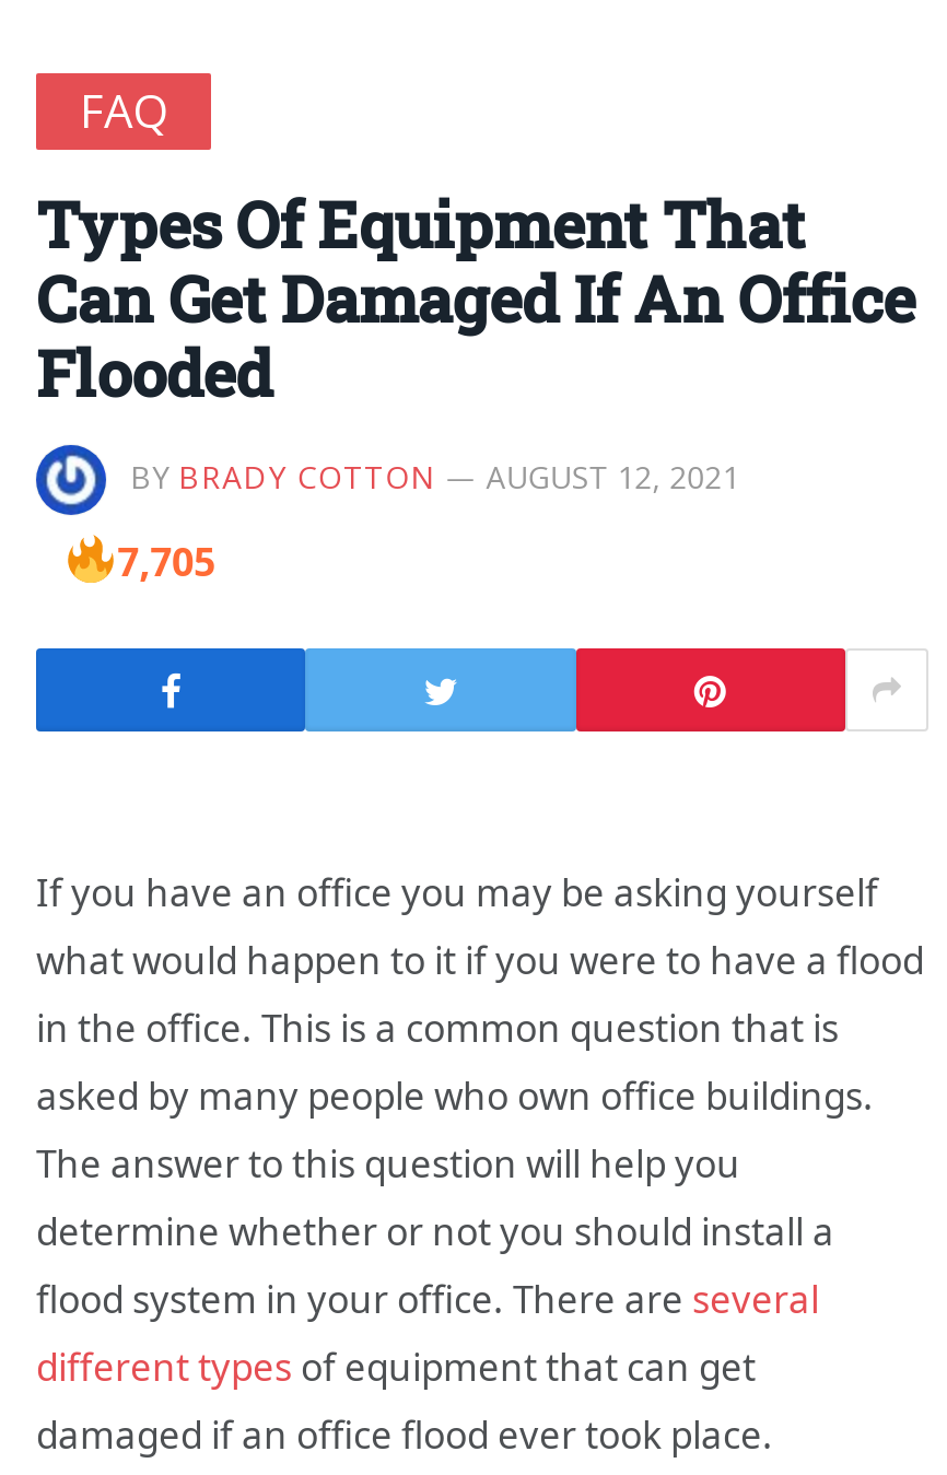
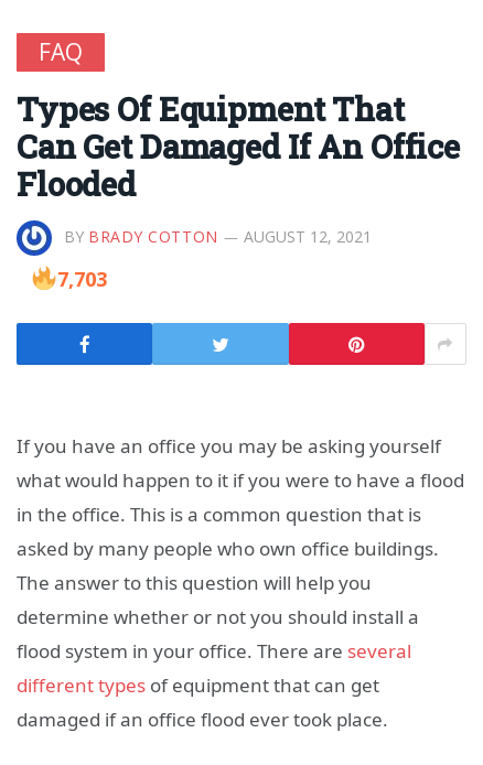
- 7,705
+ 7,703
